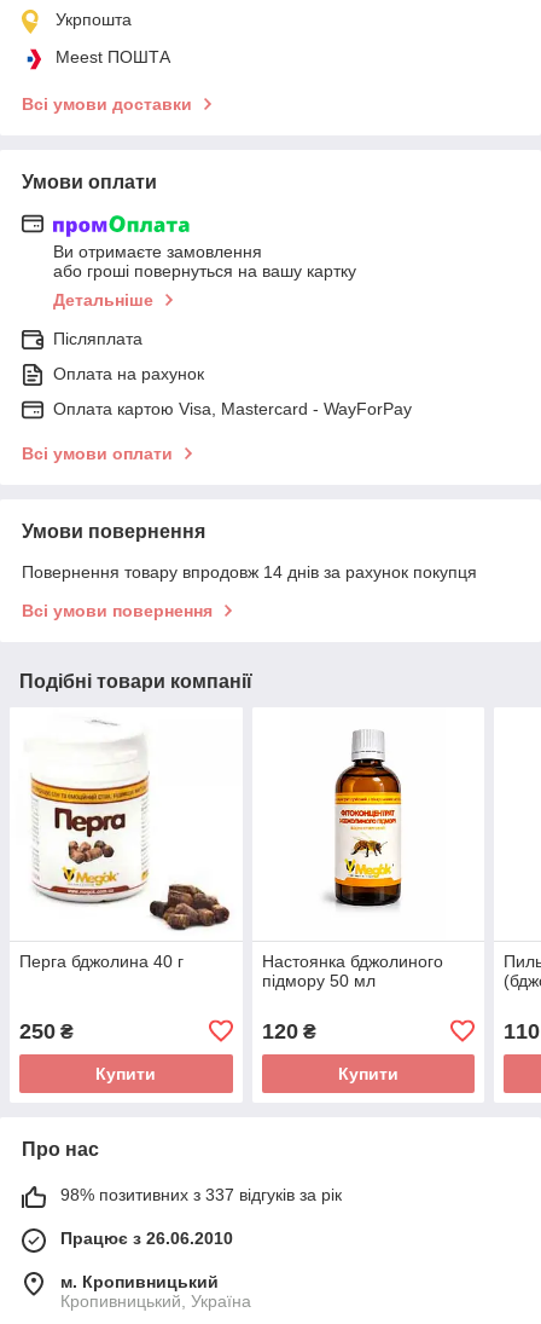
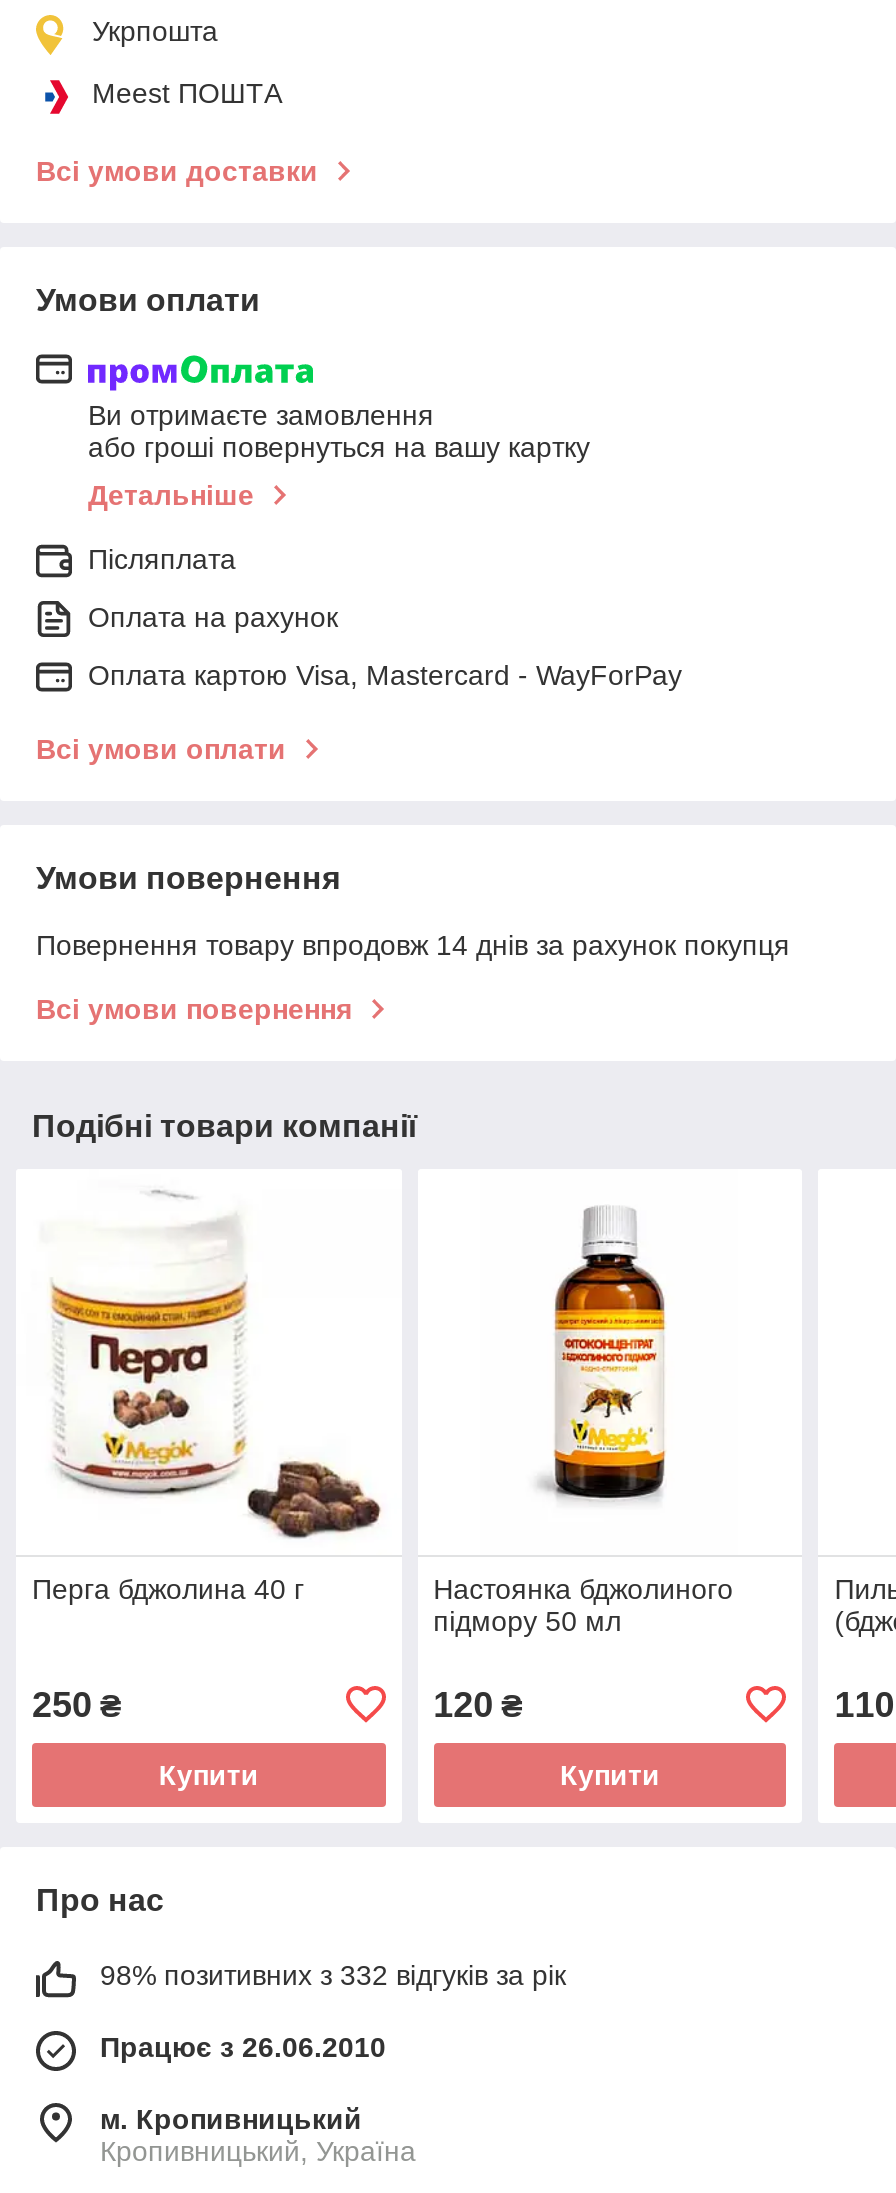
- 98% позитивних з 337 відгуків за рік
+ 98% позитивних з 332 відгуків за рік
